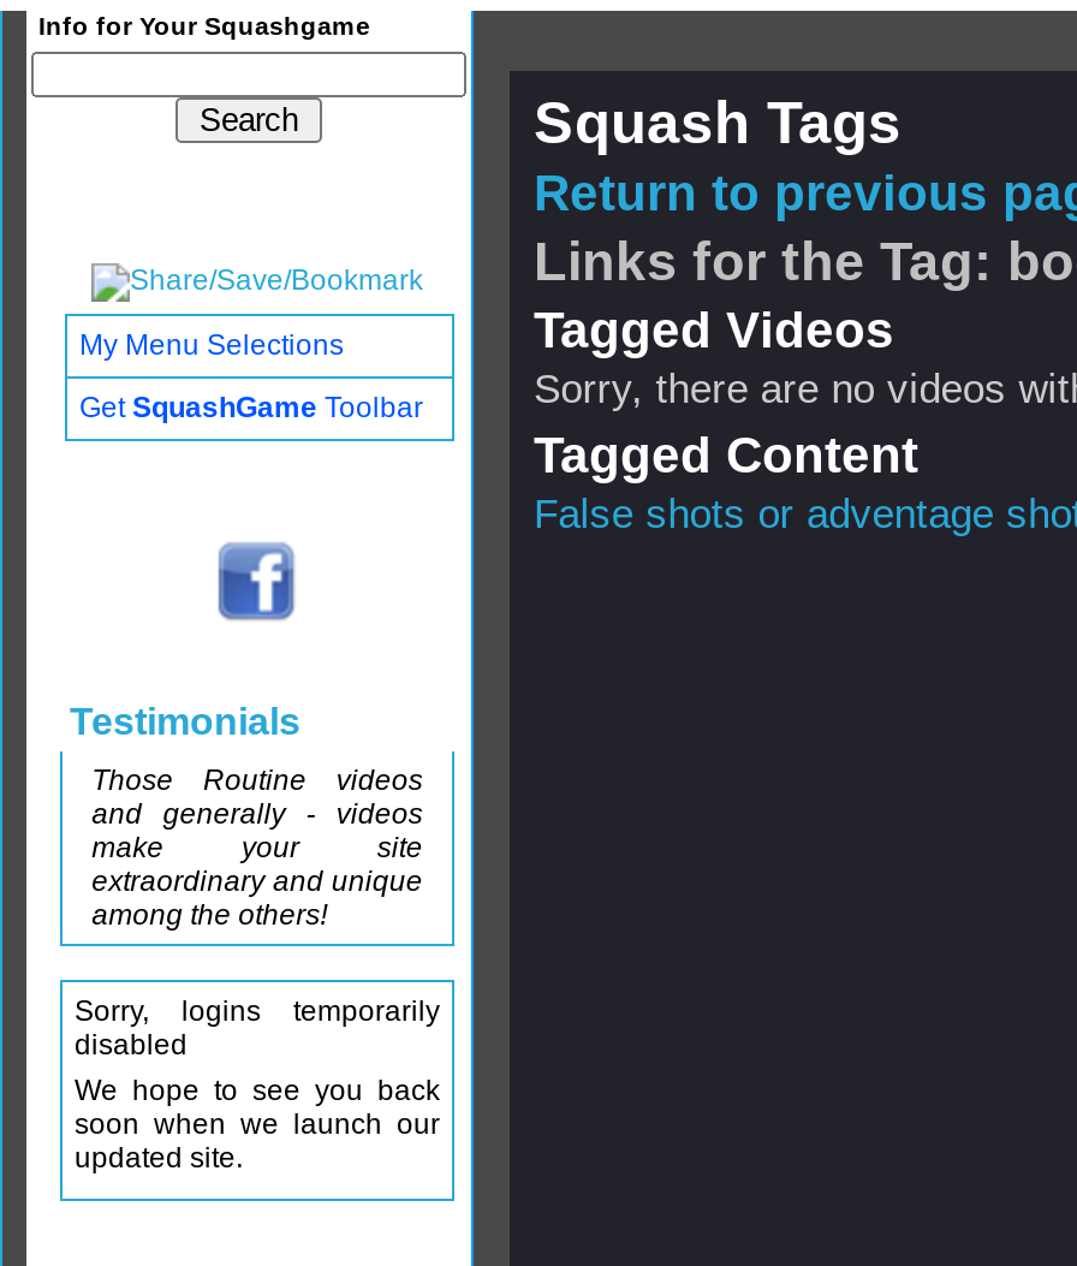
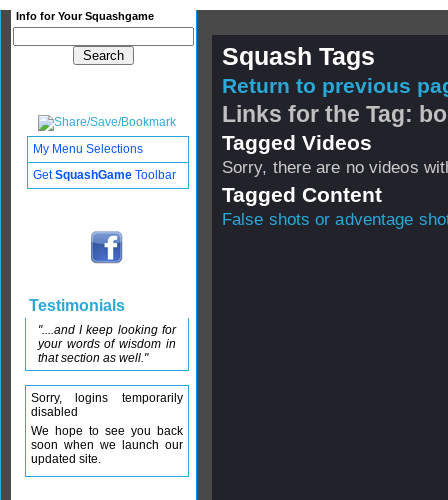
- Those Routine videos
- and generally - videos
- make your site
- extraordinary and unique
- among the others!
+ "....and I keep looking for
+ your words of wisdom in
+ that section as well."
